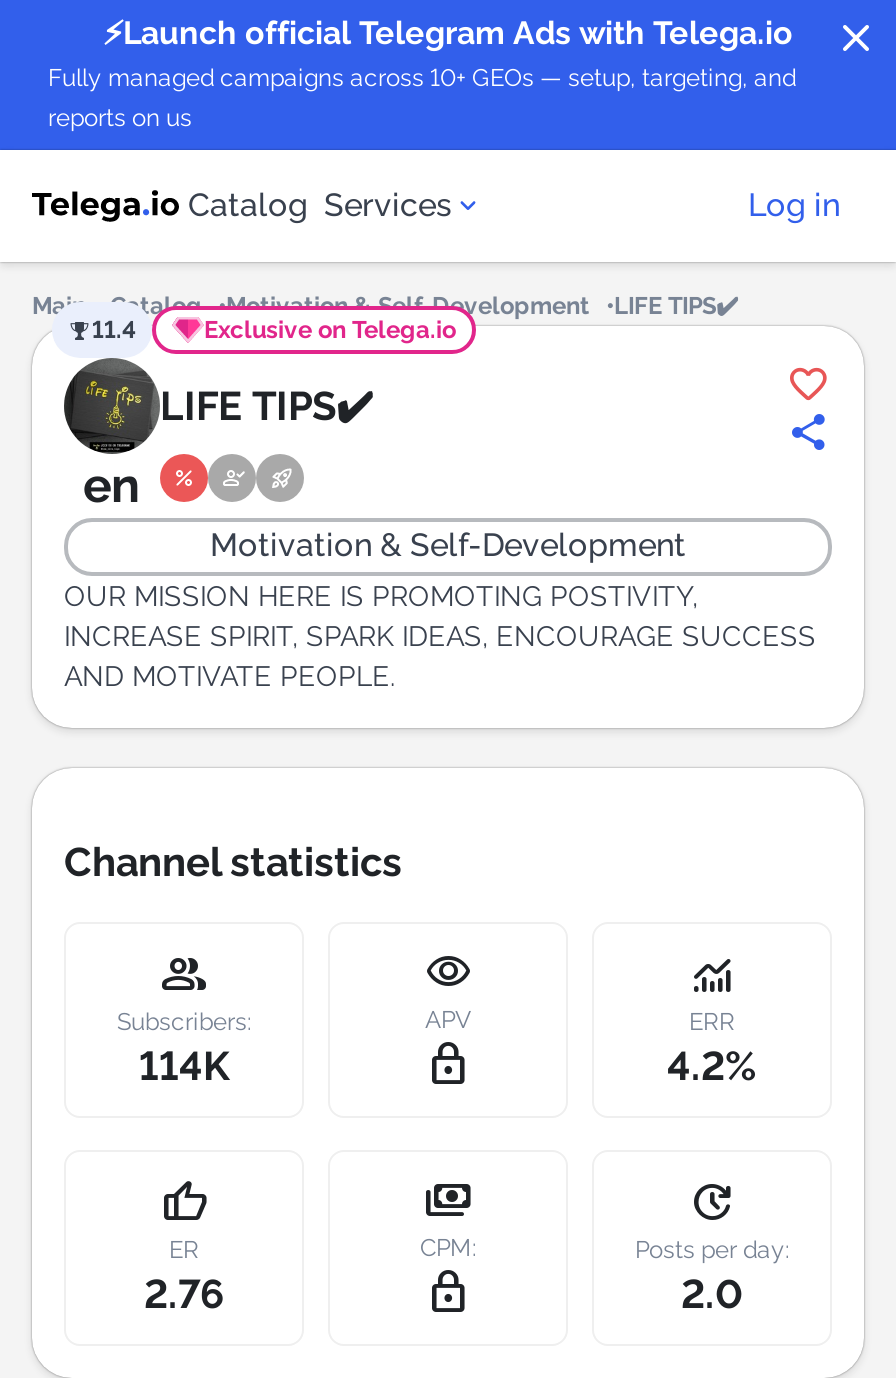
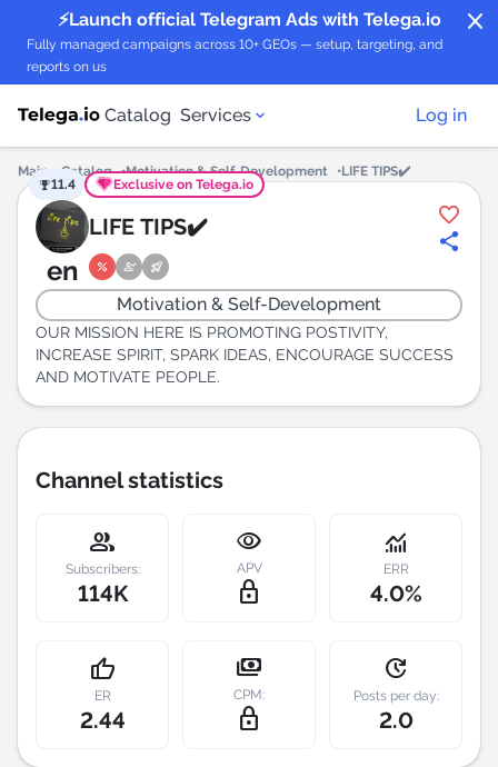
- 4.2%
+ 4.0%

- 2.76
+ 2.44
